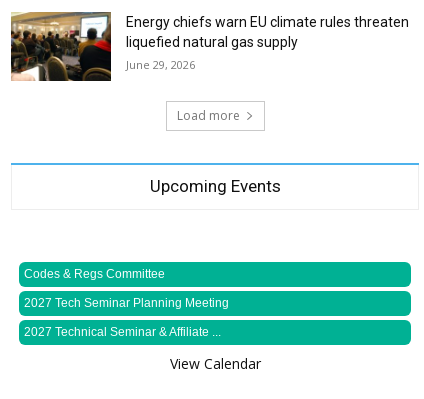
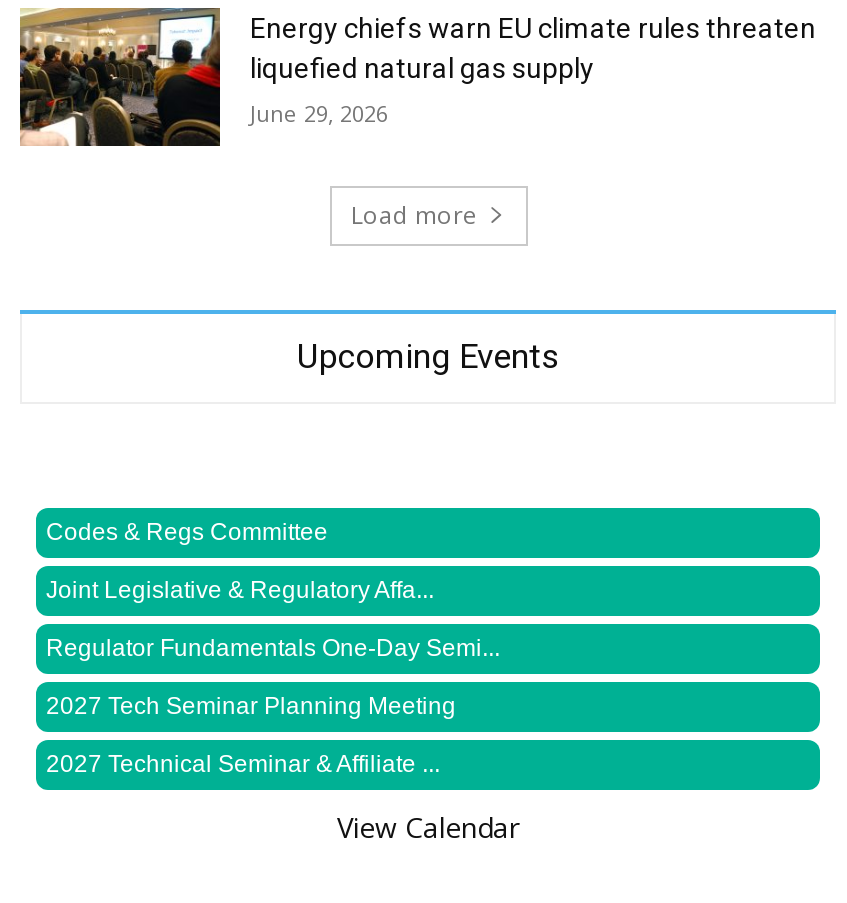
+ Joint Legislative & Regulatory Affa...
+ Regulator Fundamentals One-Day Semi...
